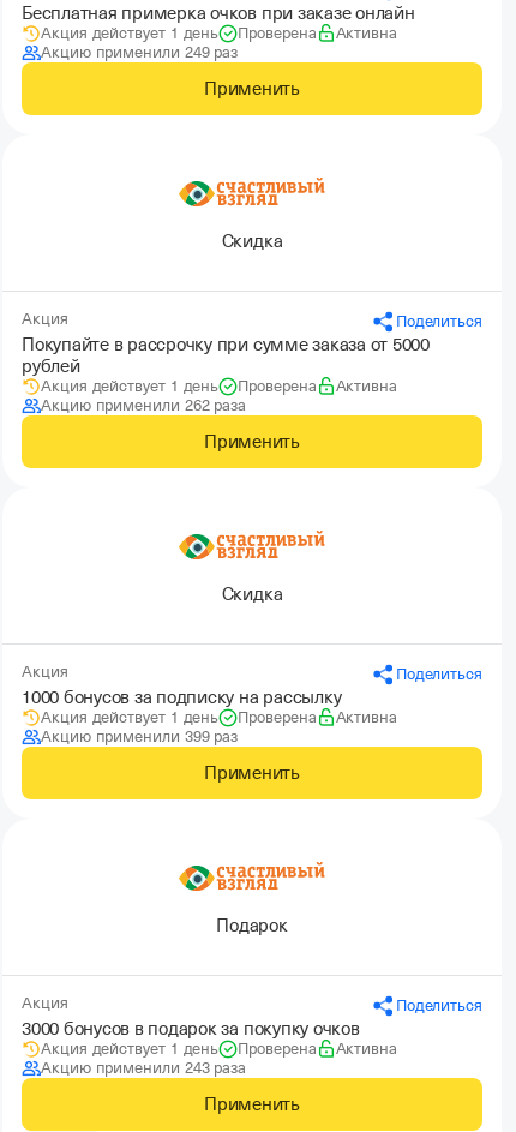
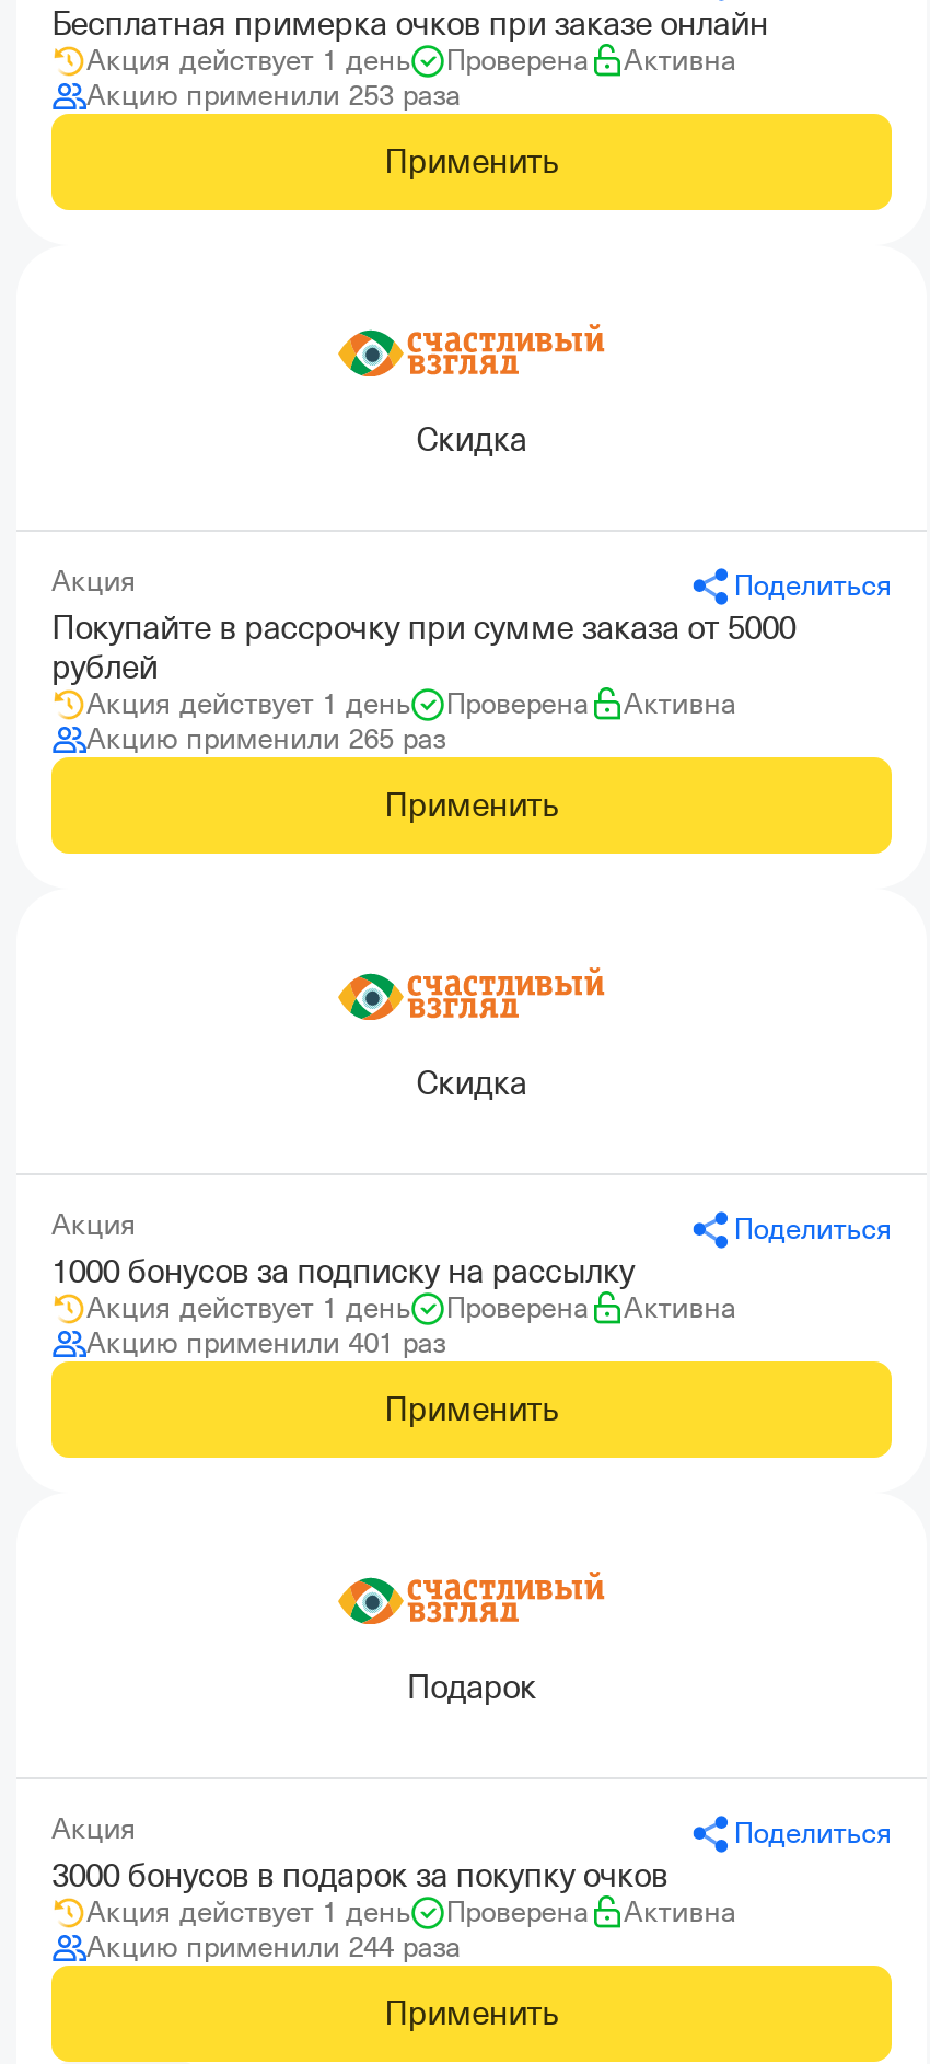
- Акцию применили 249 раз
+ Акцию применили 253 раза

- Акцию применили 262 раза
+ Акцию применили 265 раз

- Акцию применили 399 раз
+ Акцию применили 401 раз

- Акцию применили 243 раза
+ Акцию применили 244 раза
